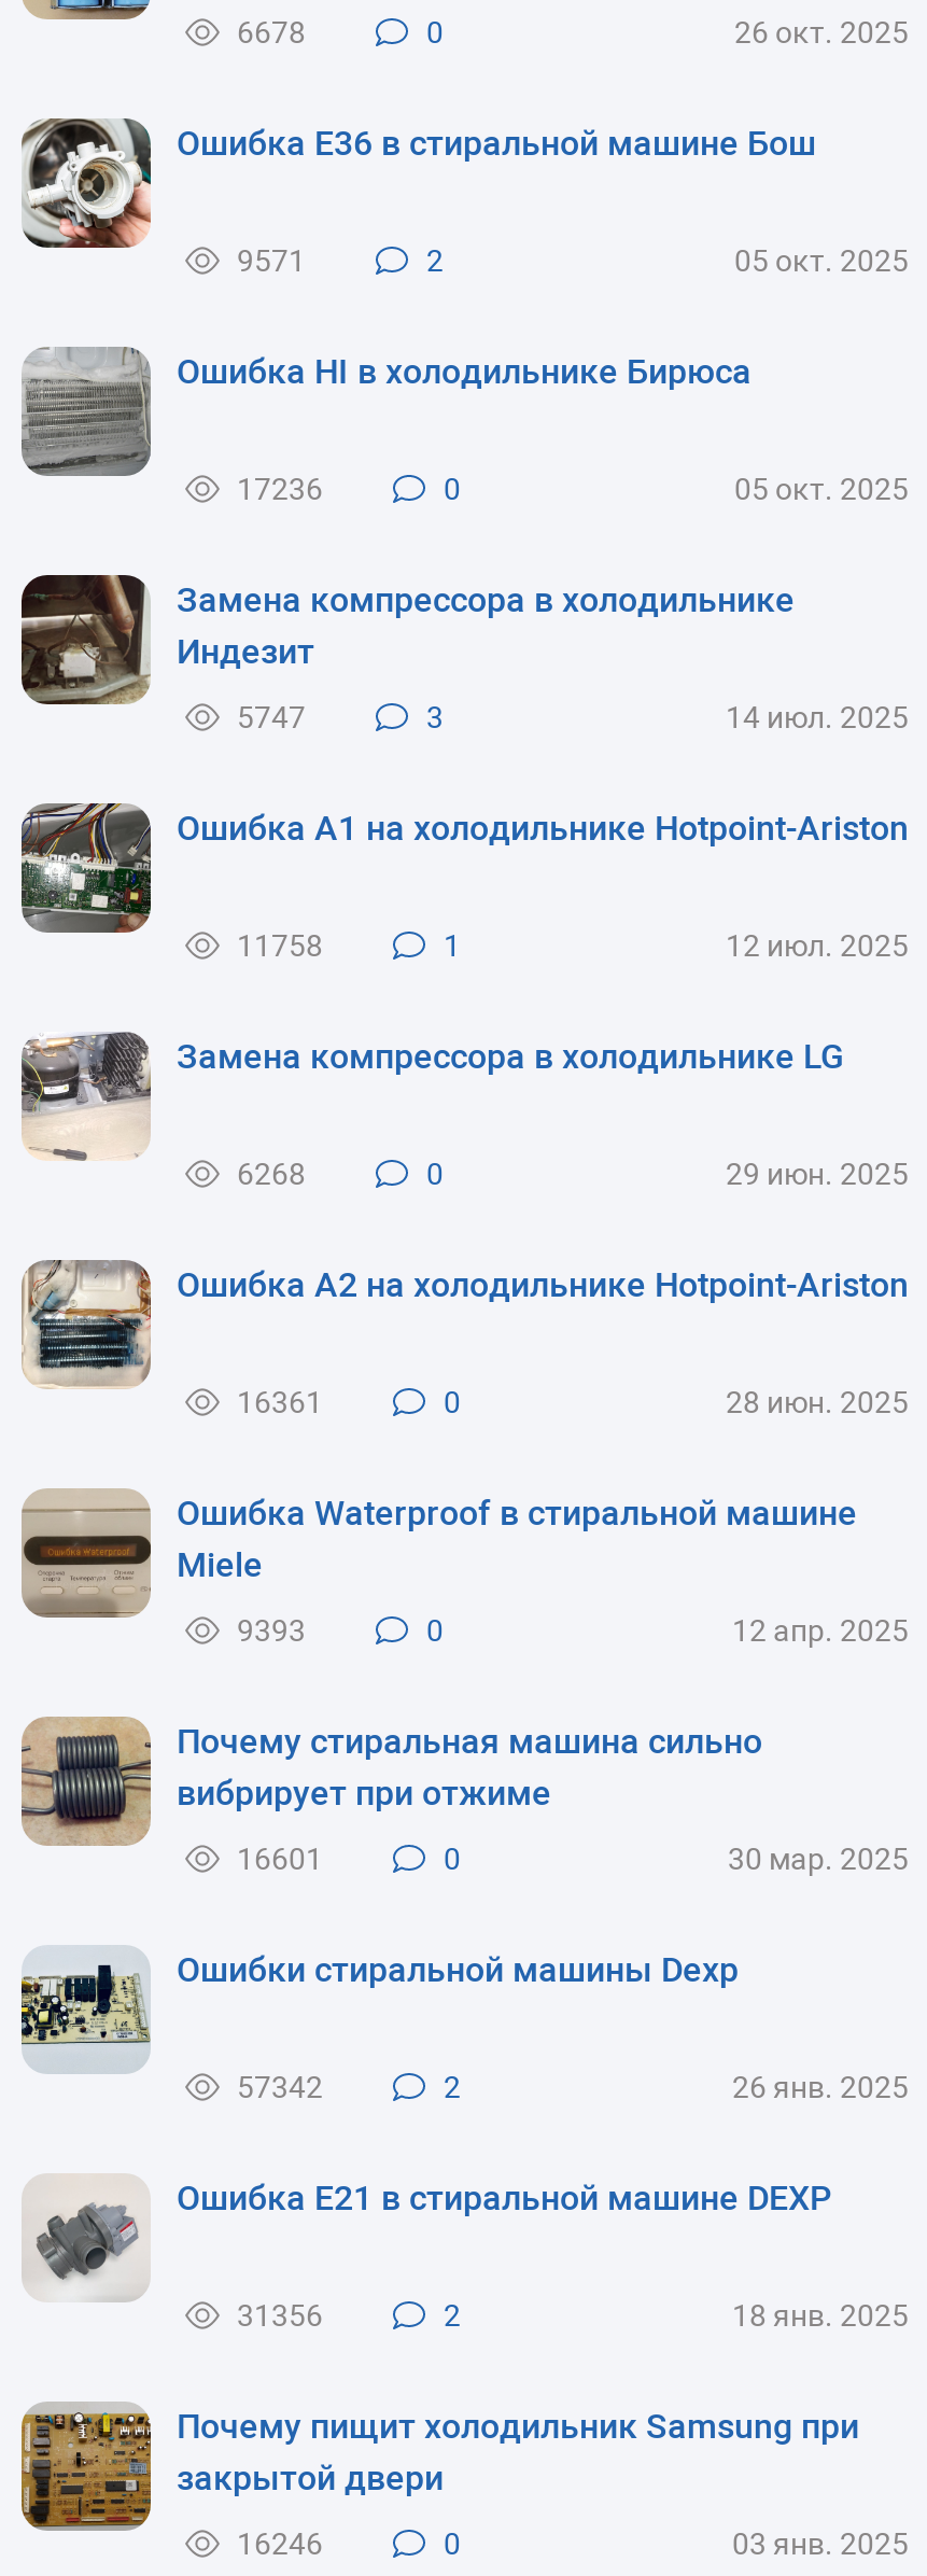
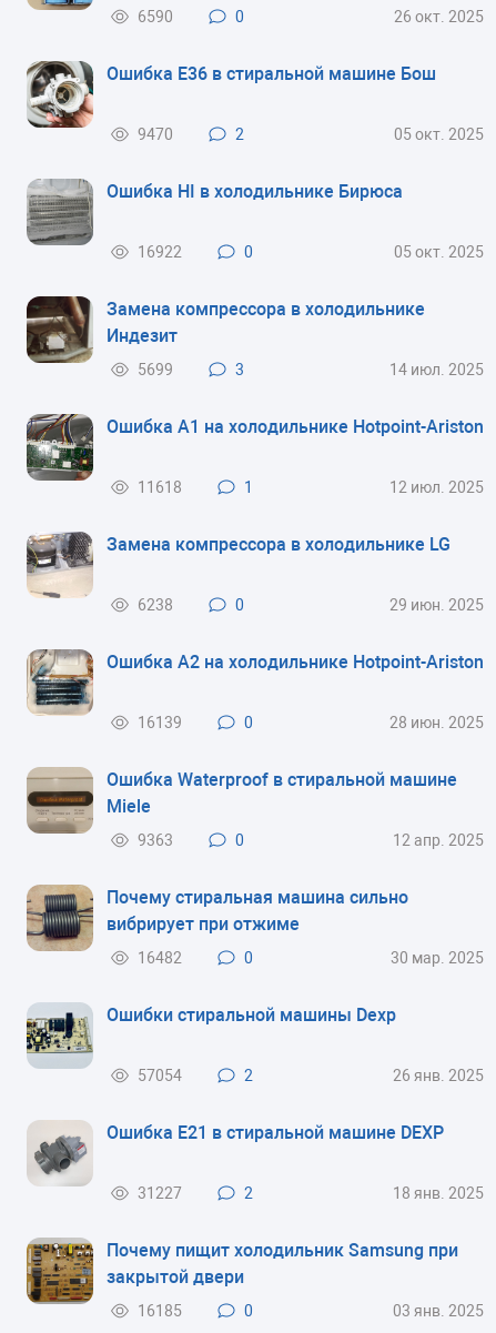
- 6678
+ 6590

- 9571
+ 9470

- 17236
+ 16922

- 5747
+ 5699

- 11758
+ 11618

- 6268
+ 6238

- 16361
+ 16139

- 9393
+ 9363

- 16601
+ 16482

- 57342
+ 57054

- 31356
+ 31227

- 16246
+ 16185
